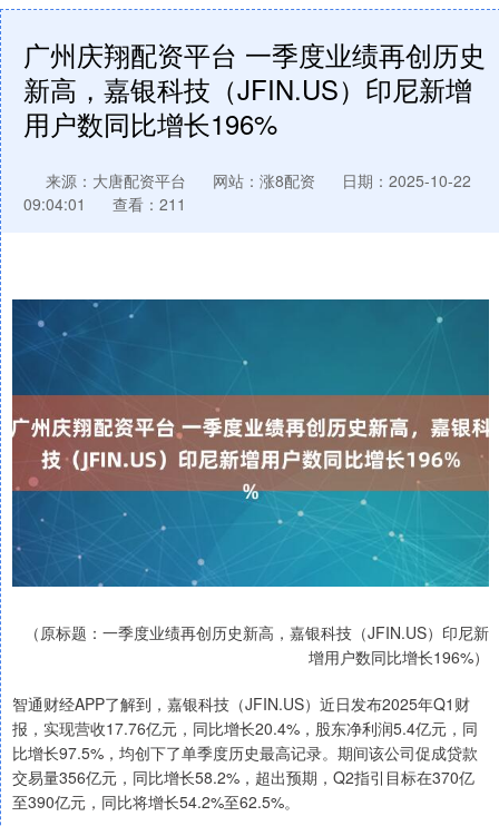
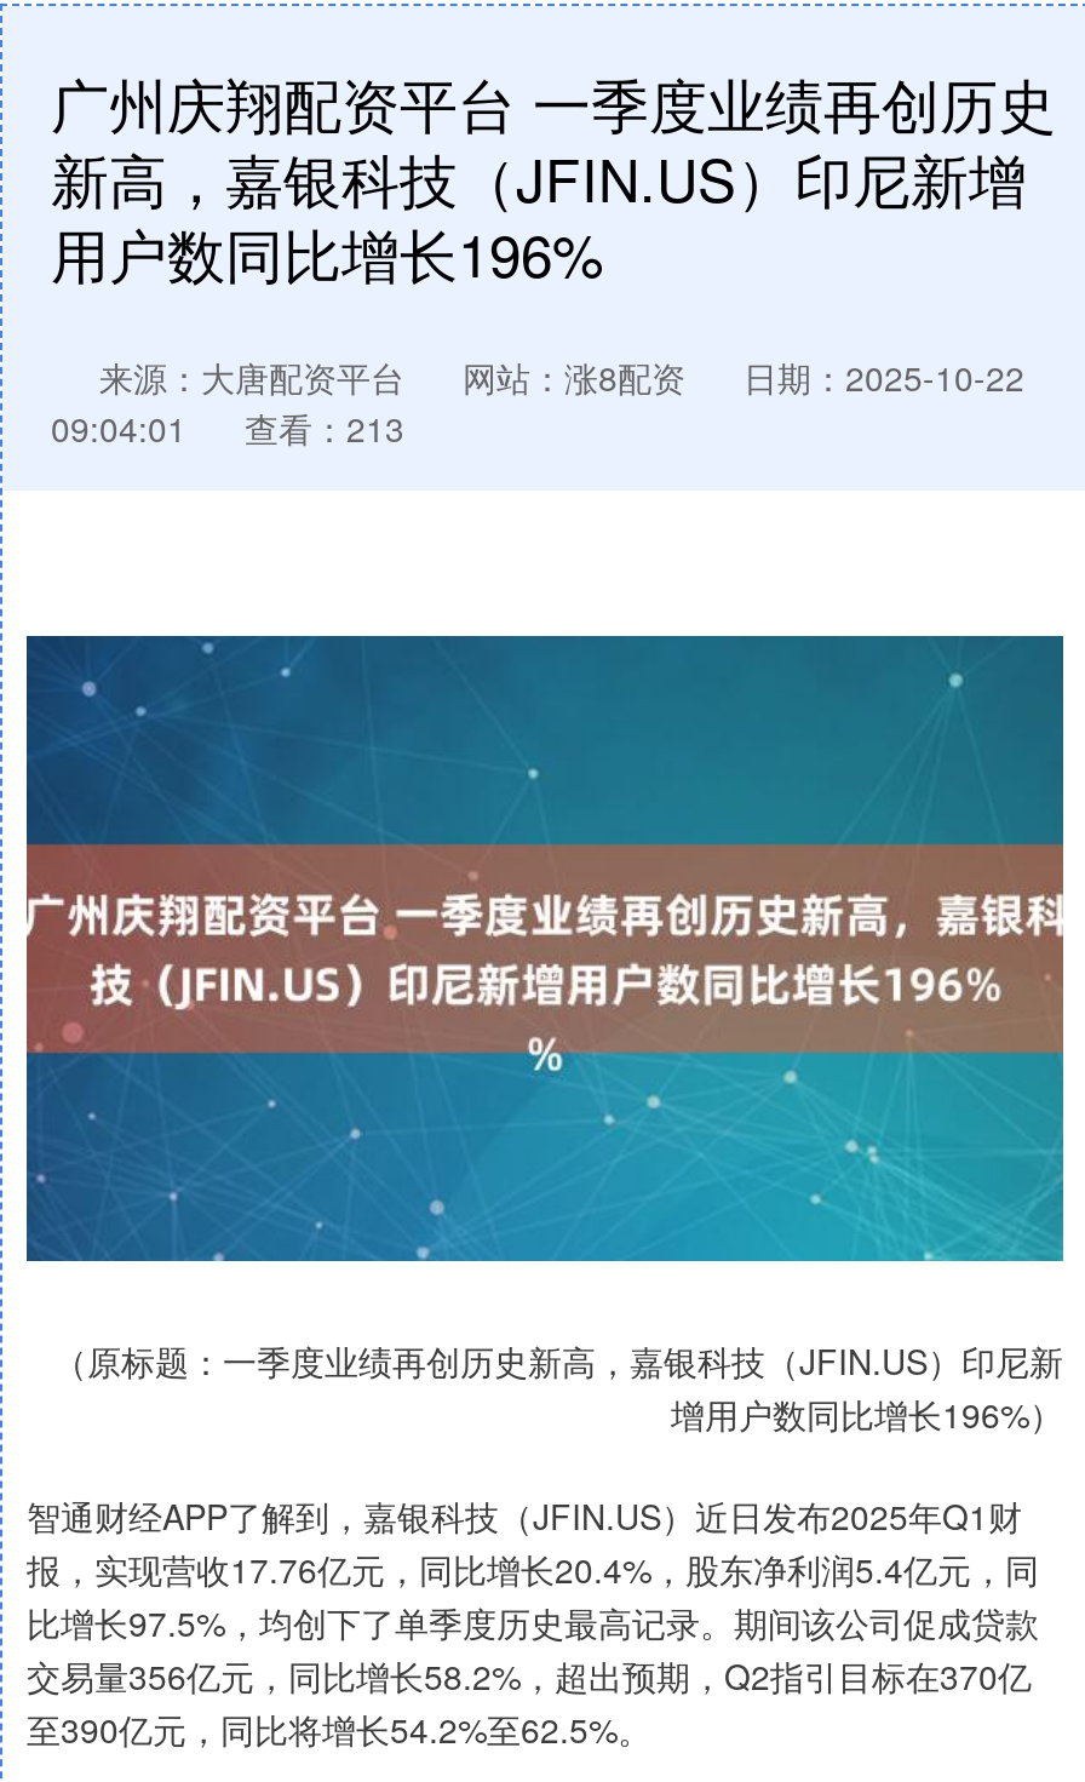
- 09:04:01 查看：211
+ 09:04:01 查看：213
